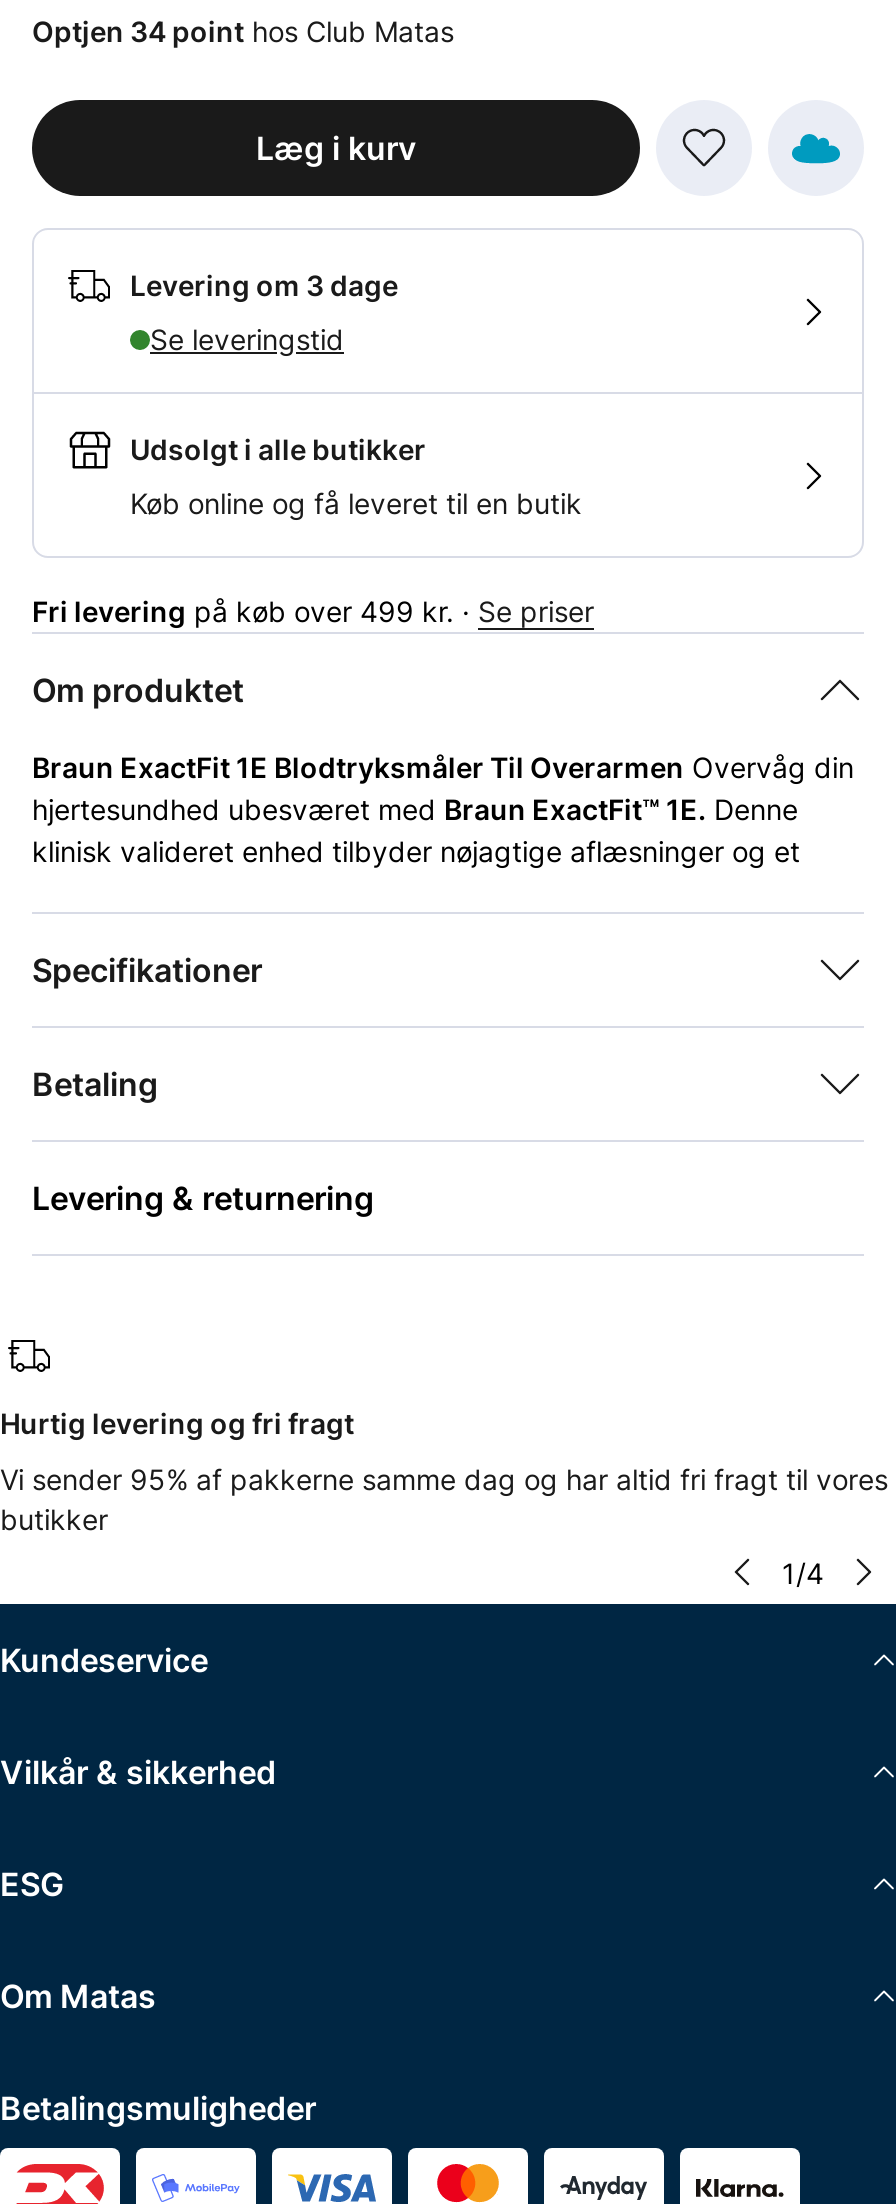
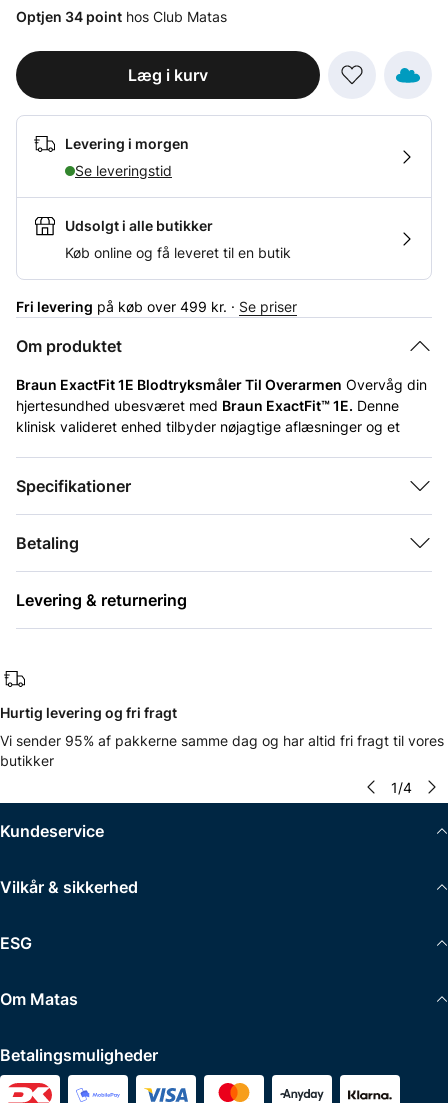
- Levering om 3 dage
+ Levering i morgen
